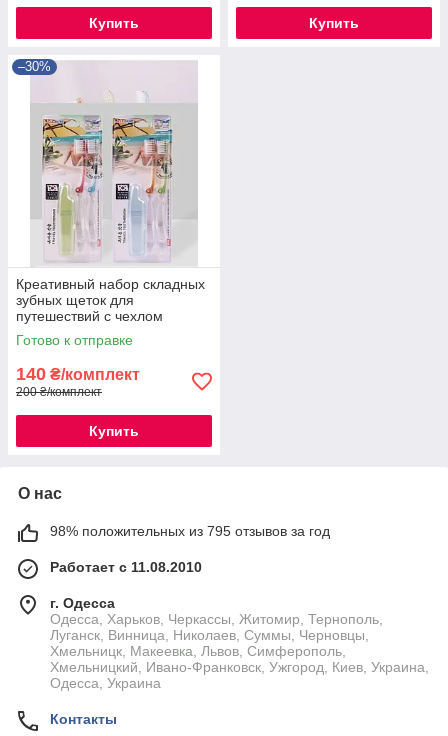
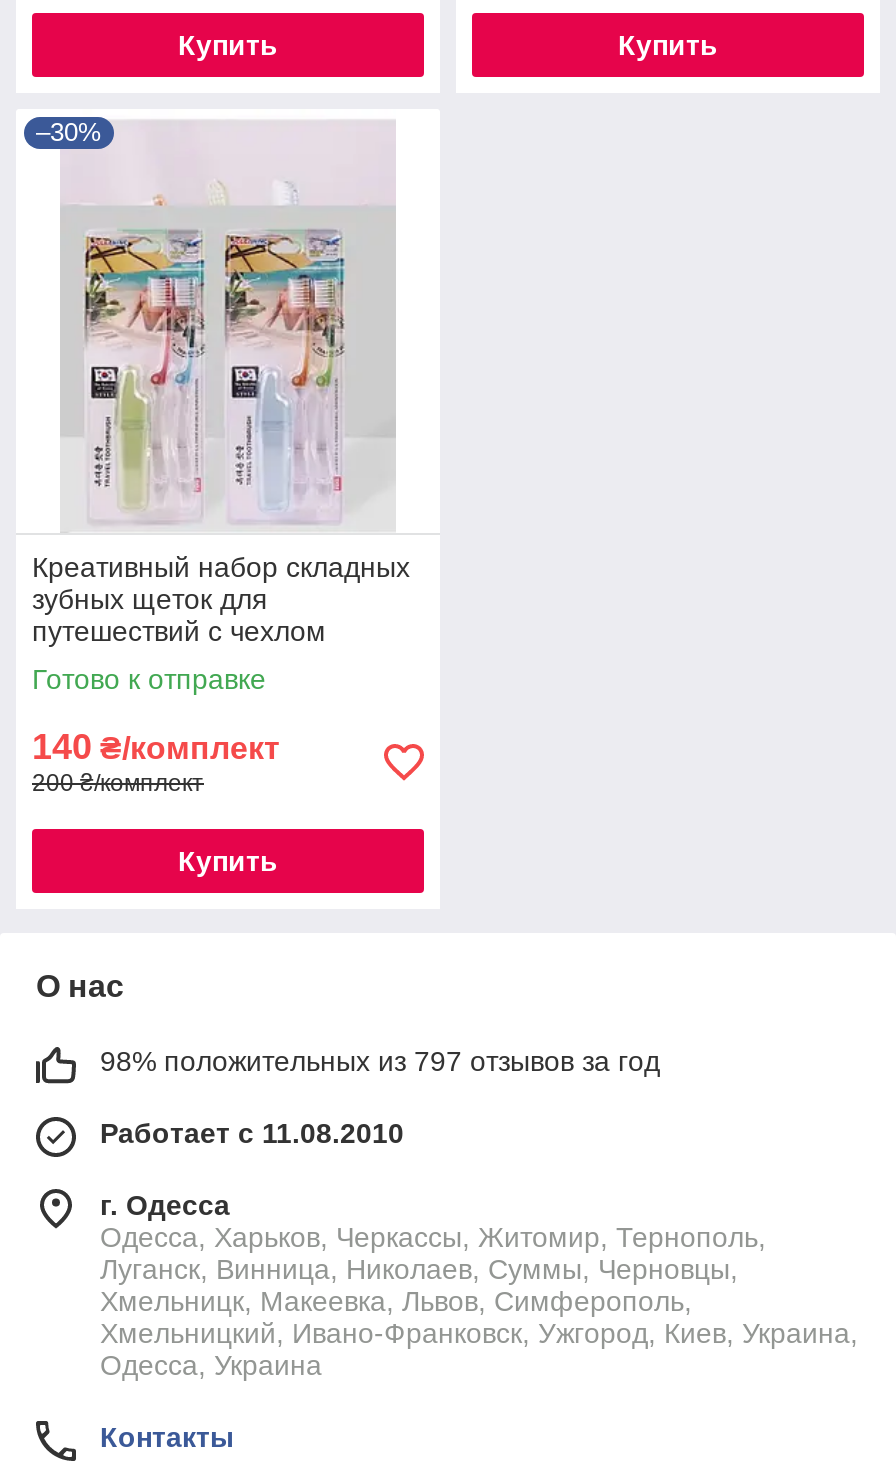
- 98% положительных из 795 отзывов за год
+ 98% положительных из 797 отзывов за год
